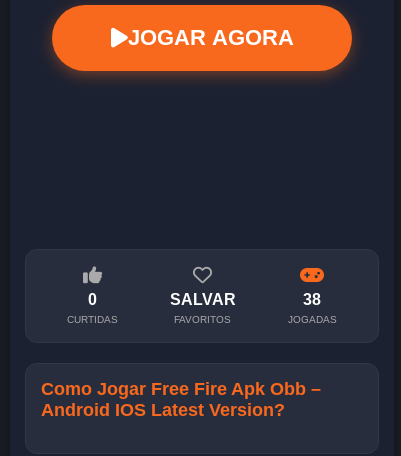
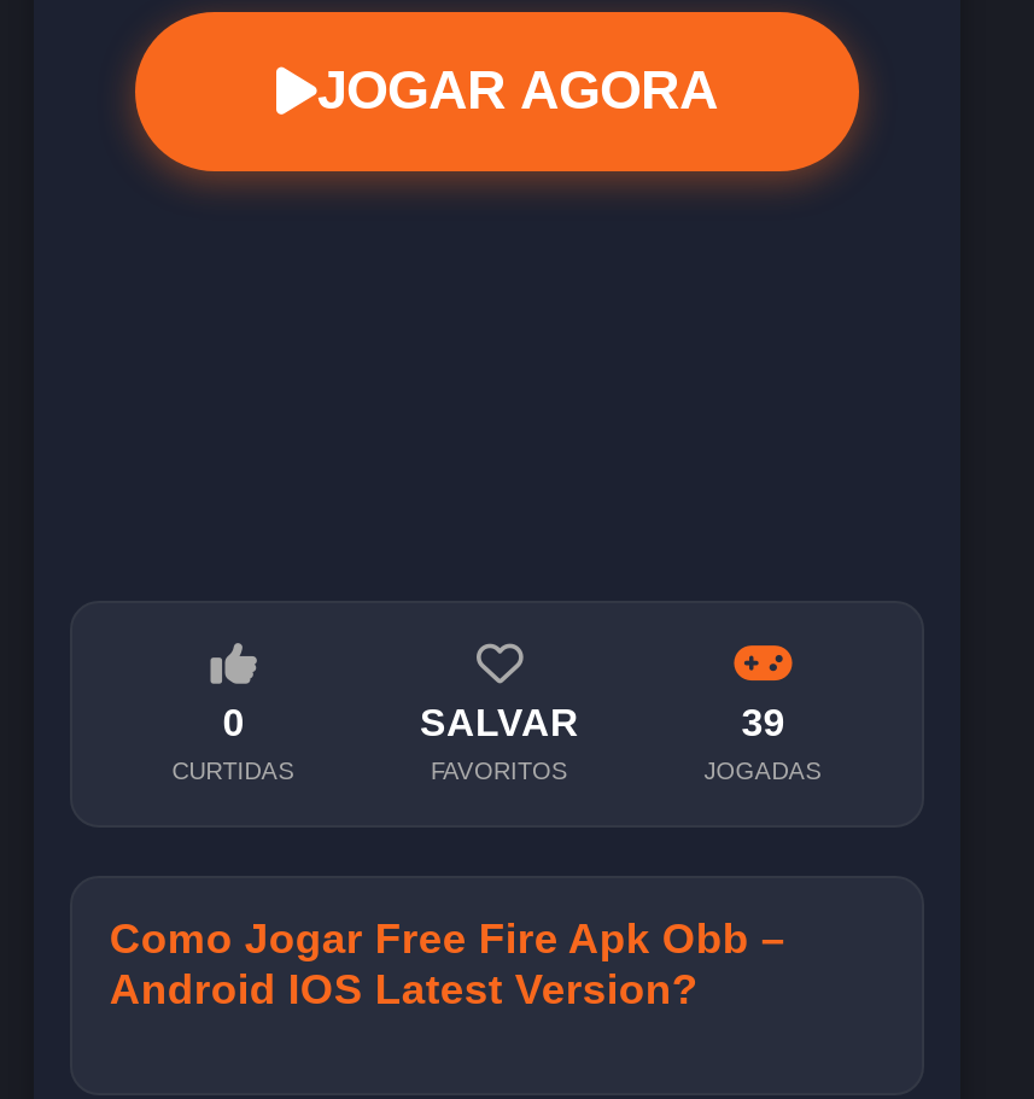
- 38
+ 39
